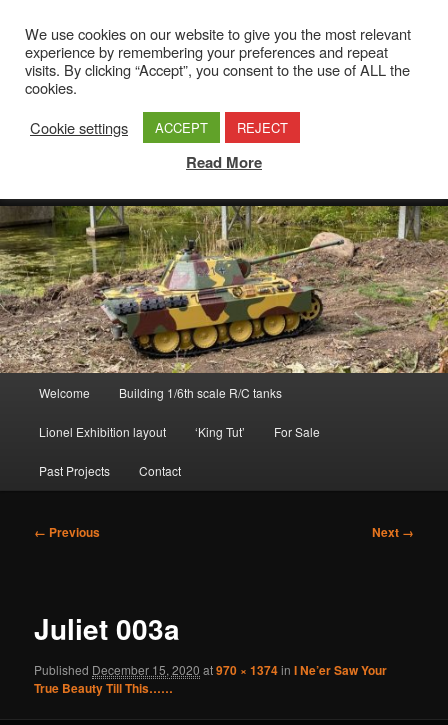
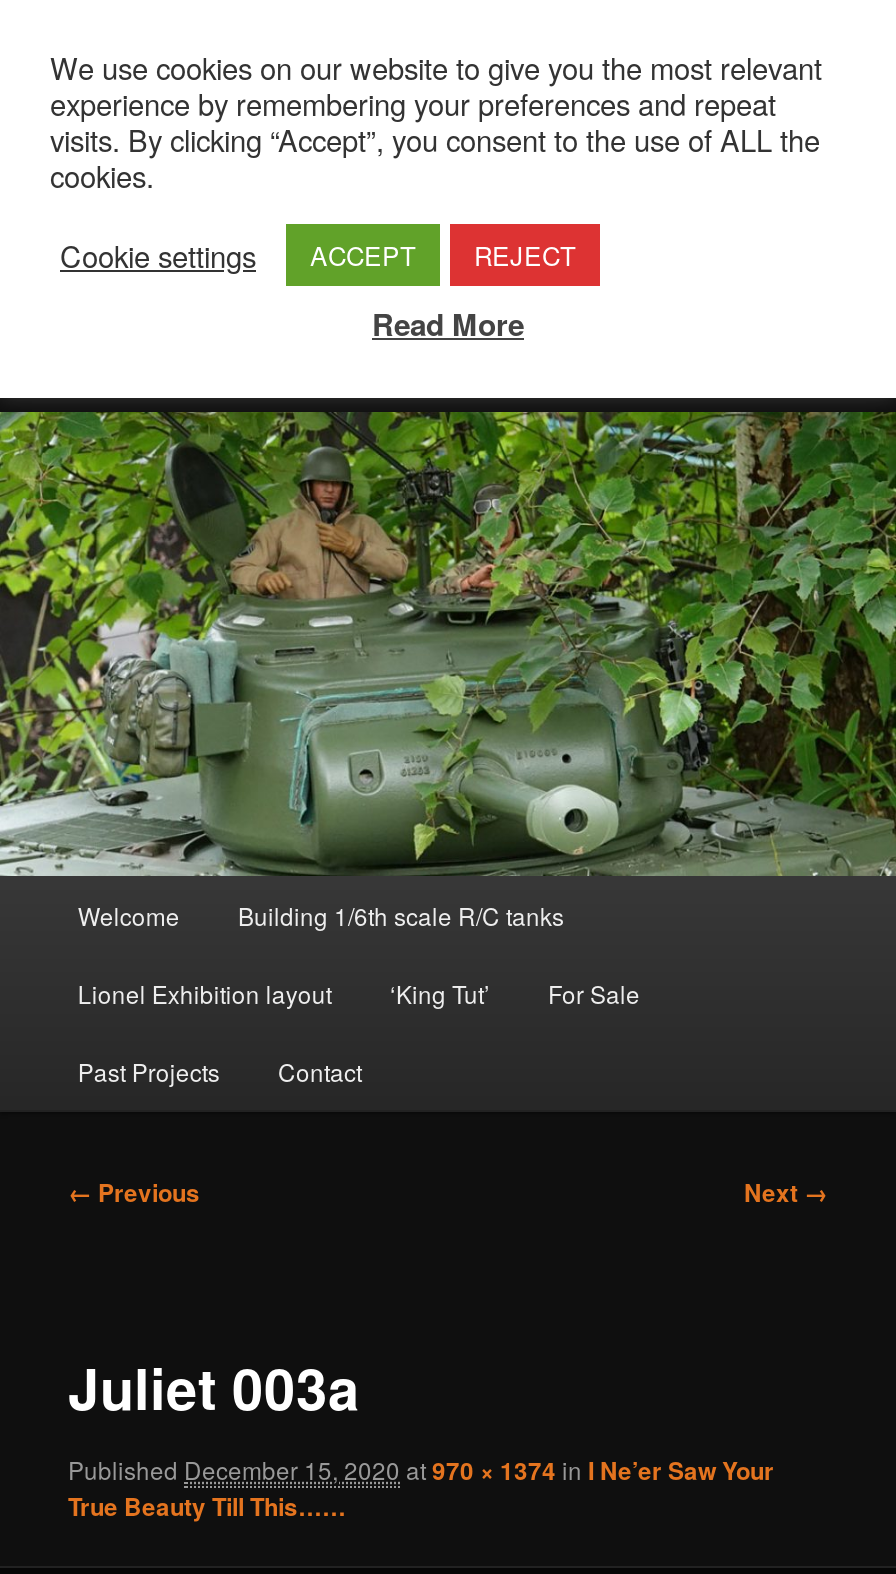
- [image]
+ [image]
